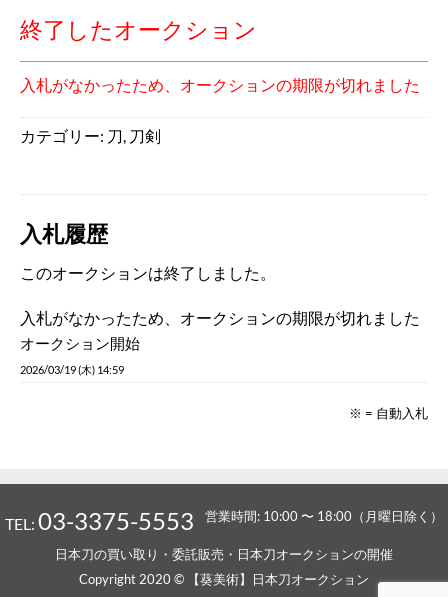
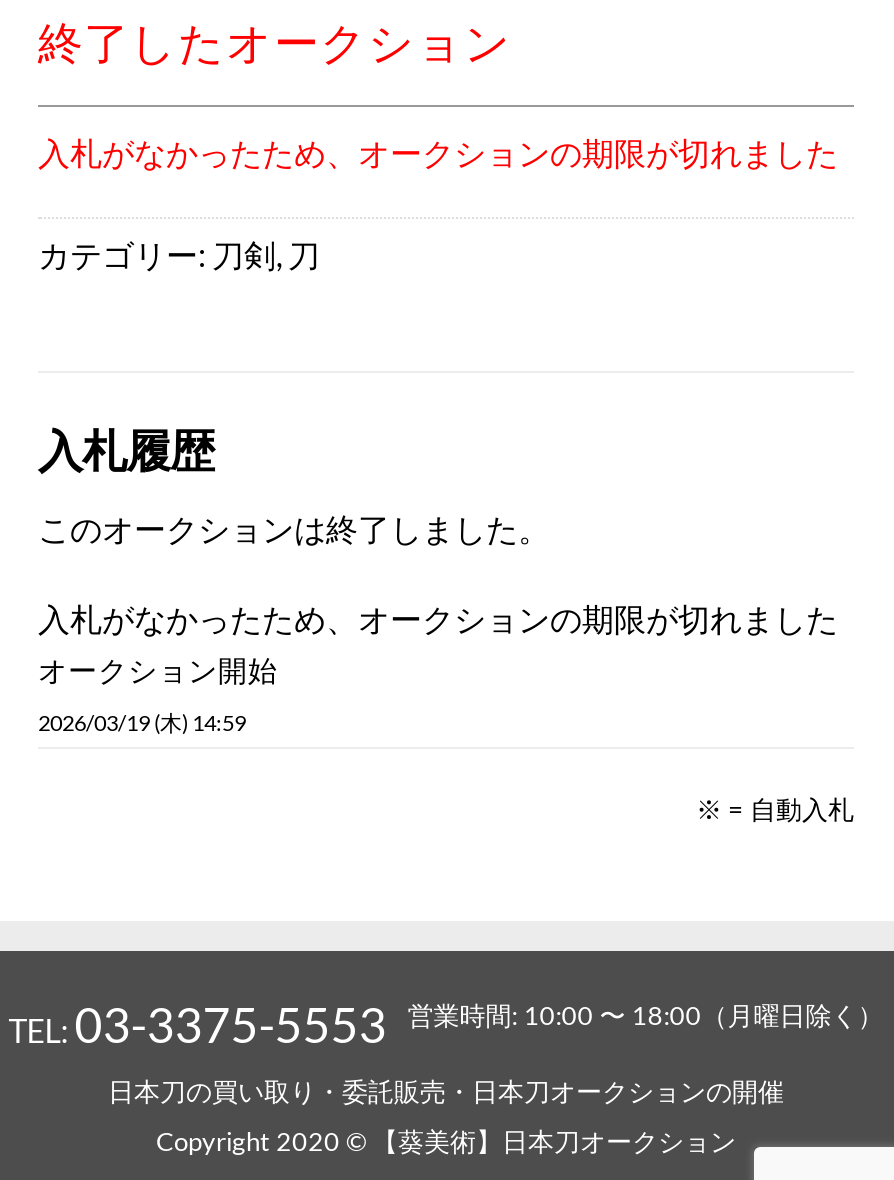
- カテゴリー:刀,刀剣
+ カテゴリー:刀剣,刀
